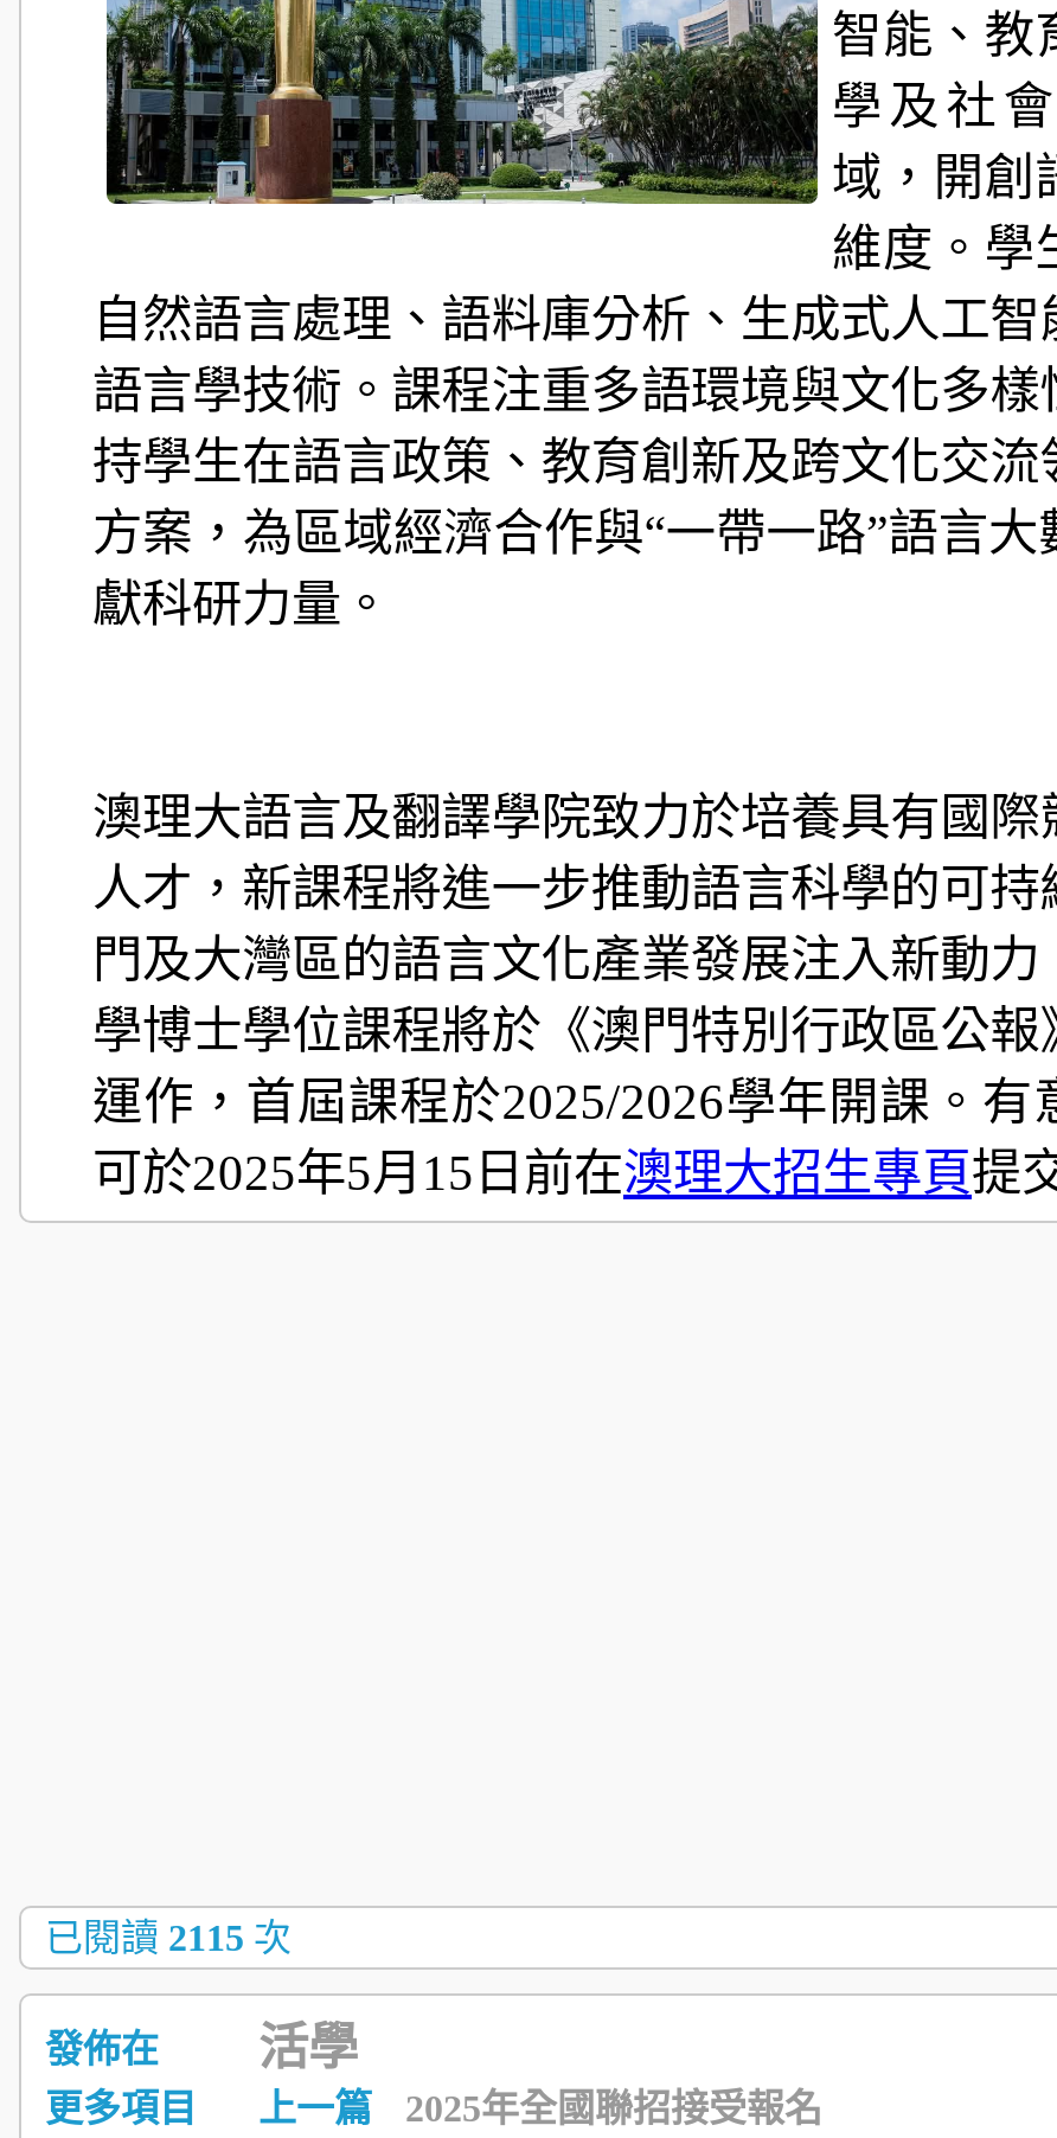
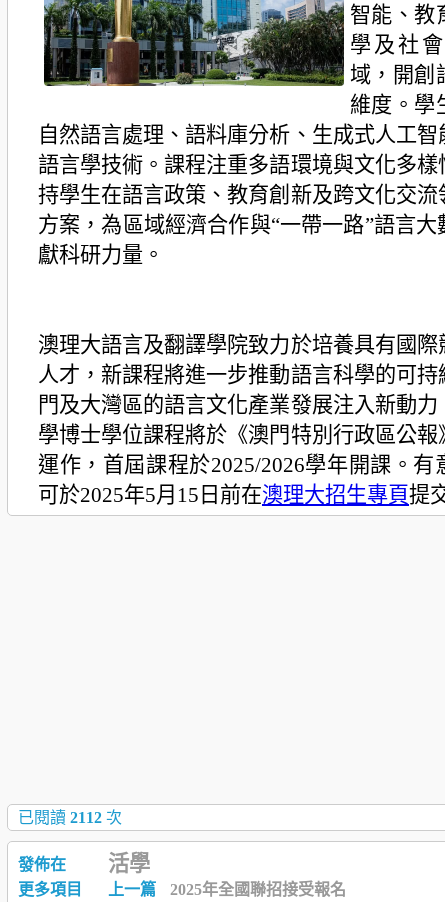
- 已閱讀2115次
+ 已閱讀2112次
